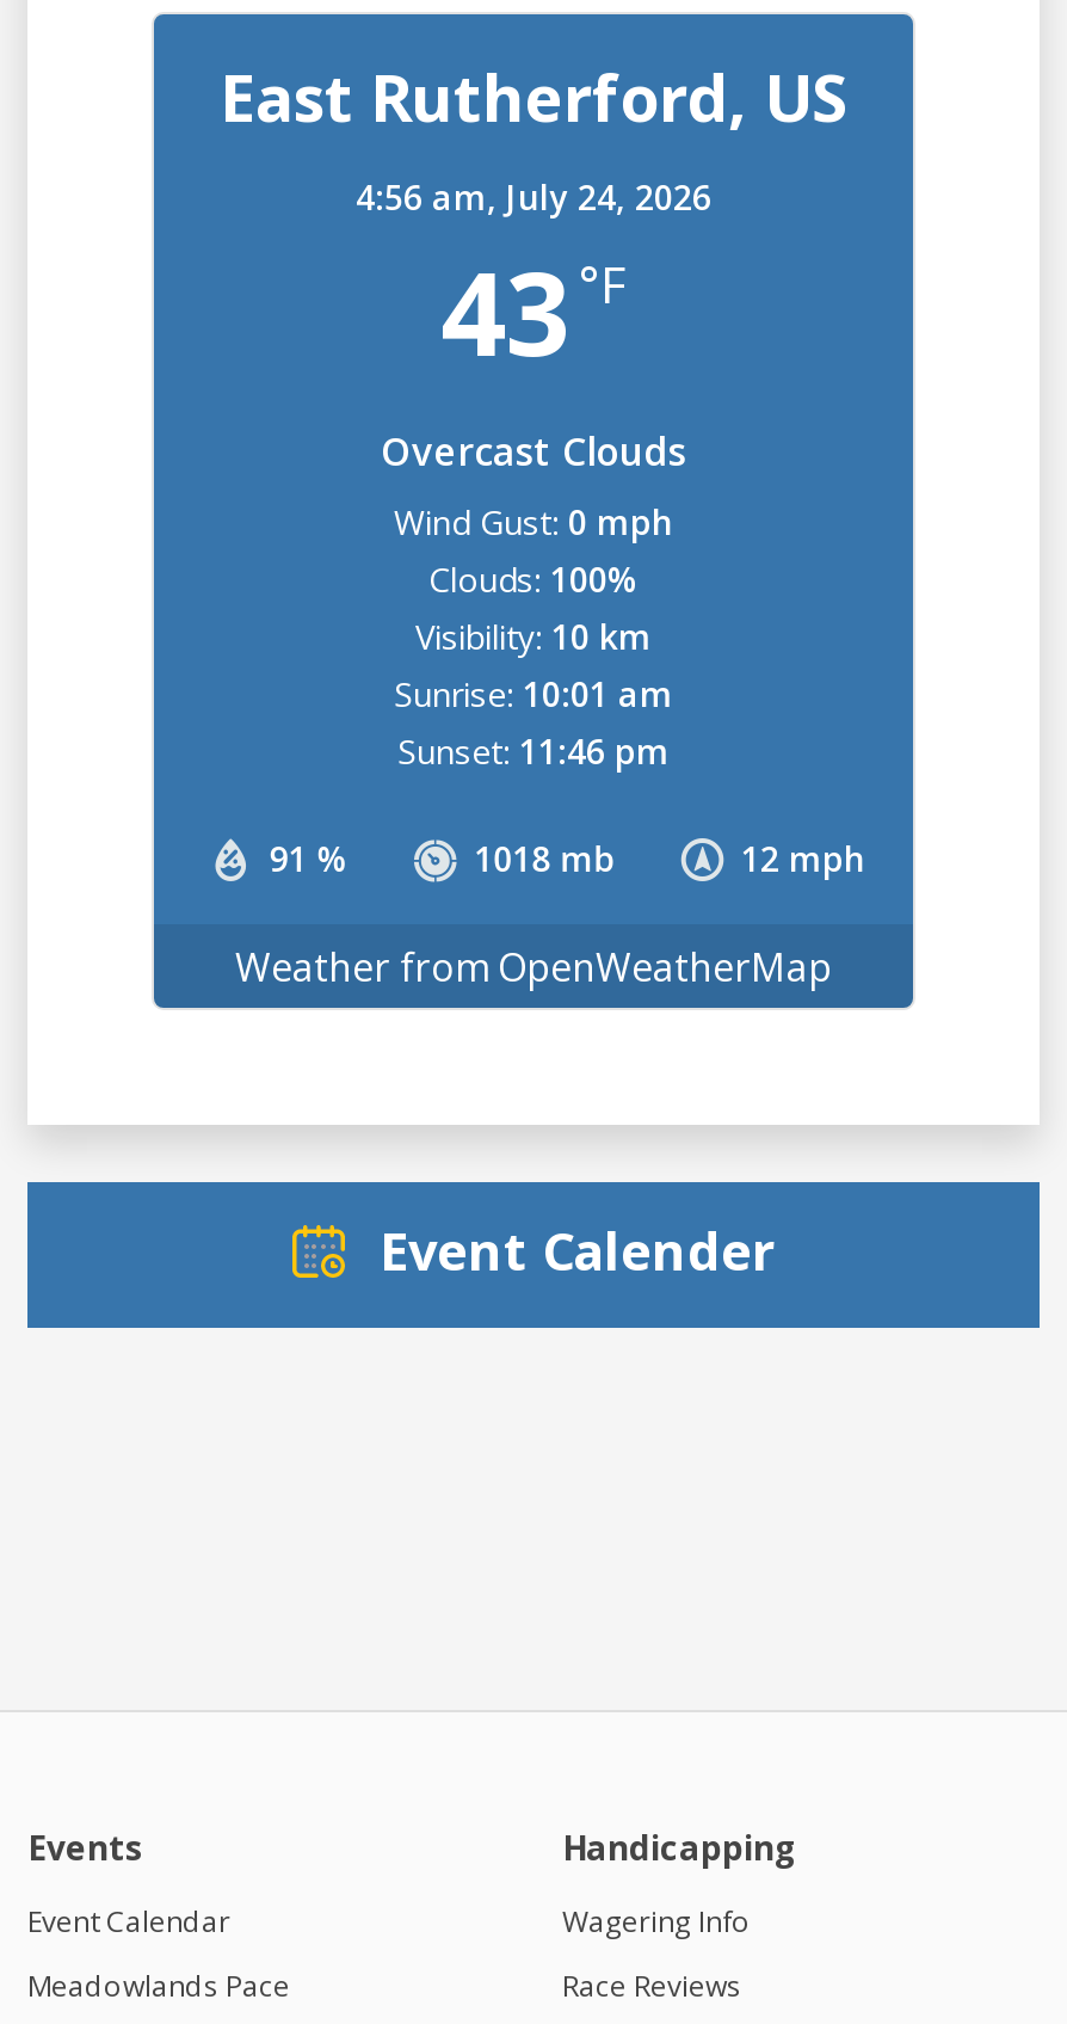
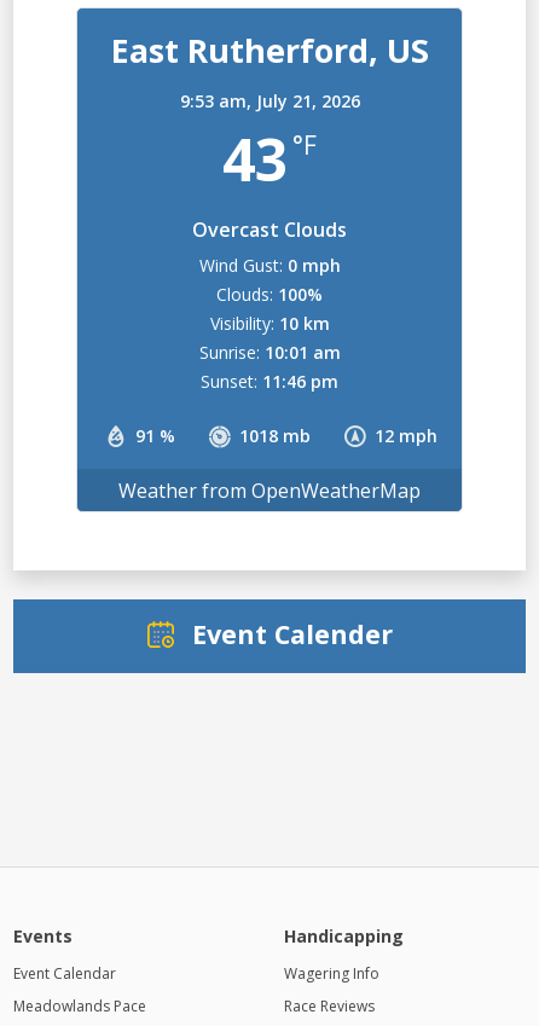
- 4:56 am, July 24, 2026
+ 9:53 am, July 21, 2026
